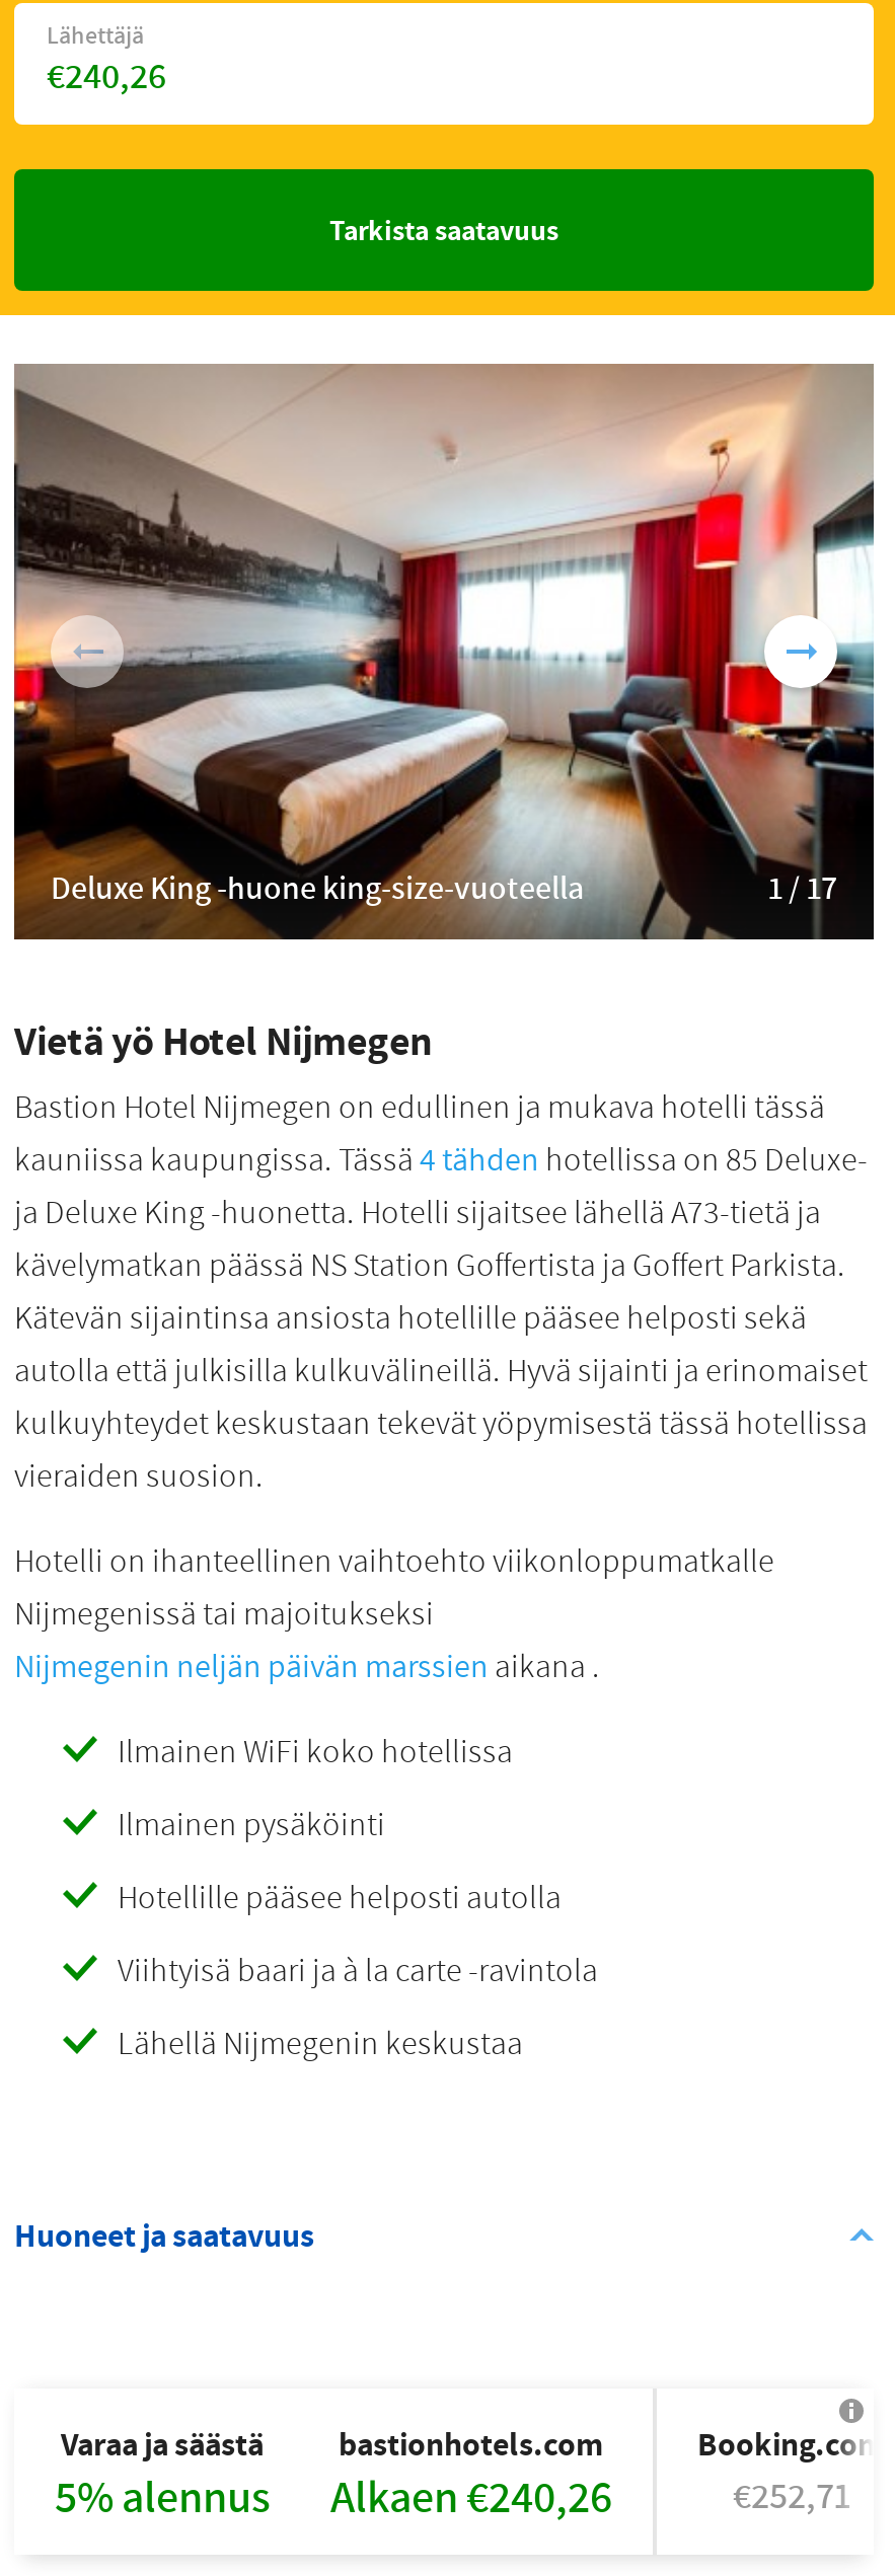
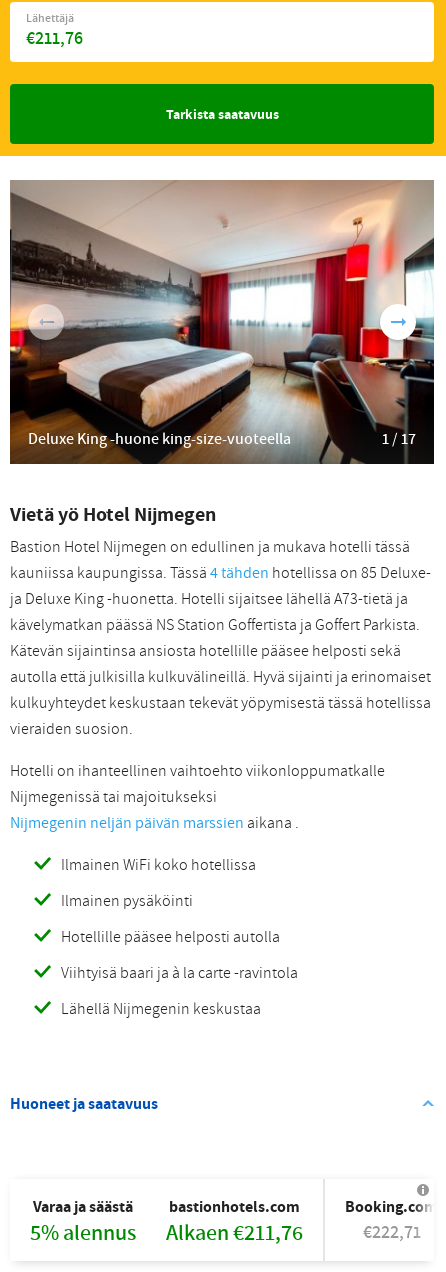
- €240,26
+ €211,76

- 5% alennus Alkaen €240,26
+ 5% alennus Alkaen €211,76

- €252,71
+ €222,71
